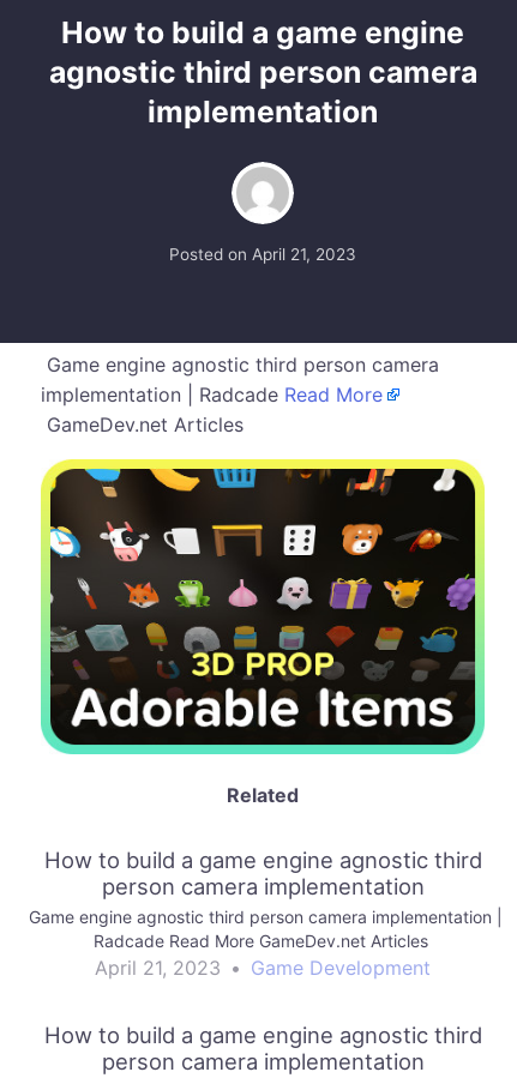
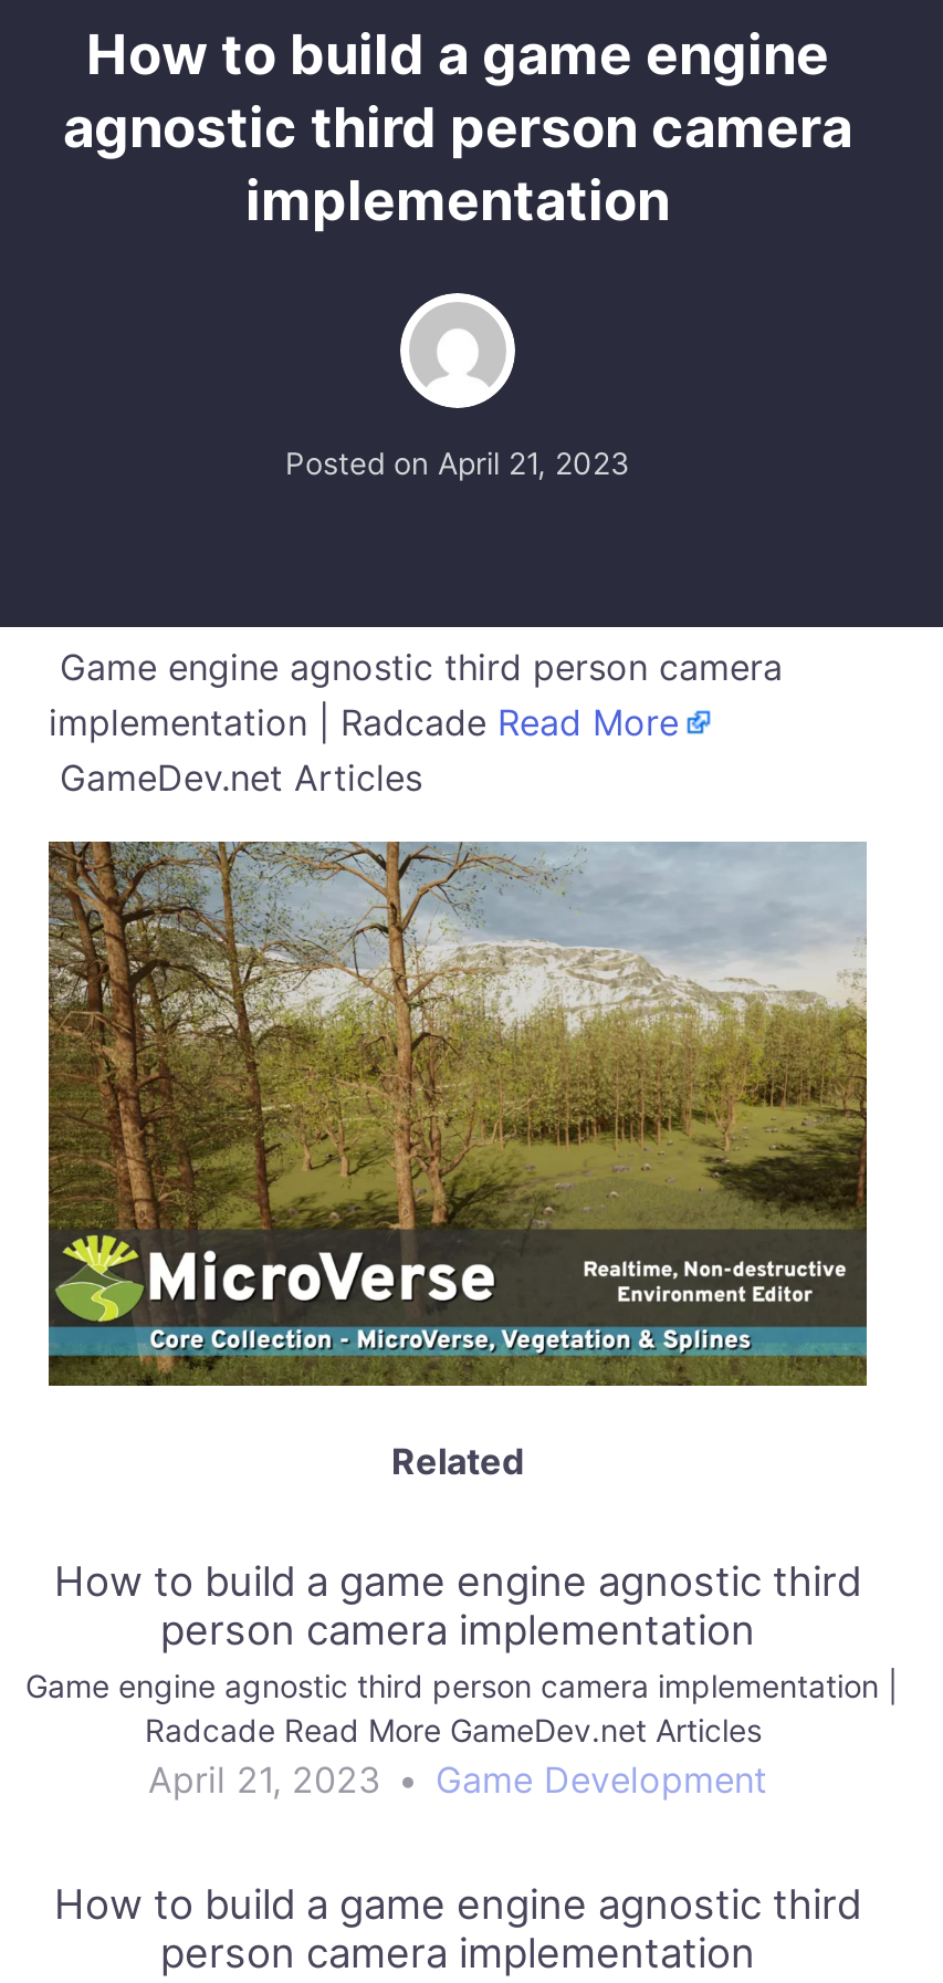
- [image]
+ [image]
